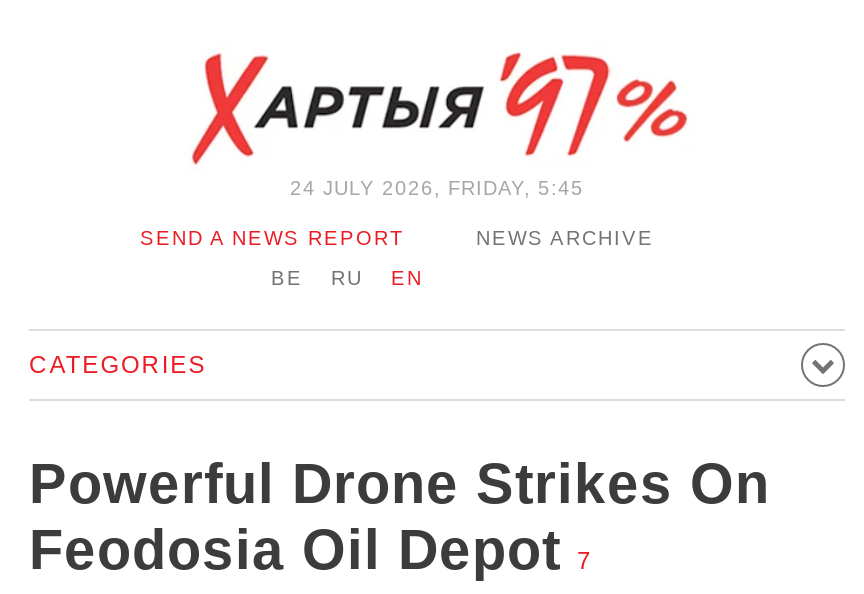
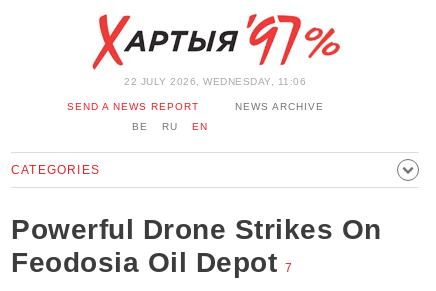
- 24 JULY 2026, FRIDAY, 5:45
+ 22 JULY 2026, WEDNESDAY, 11:06
